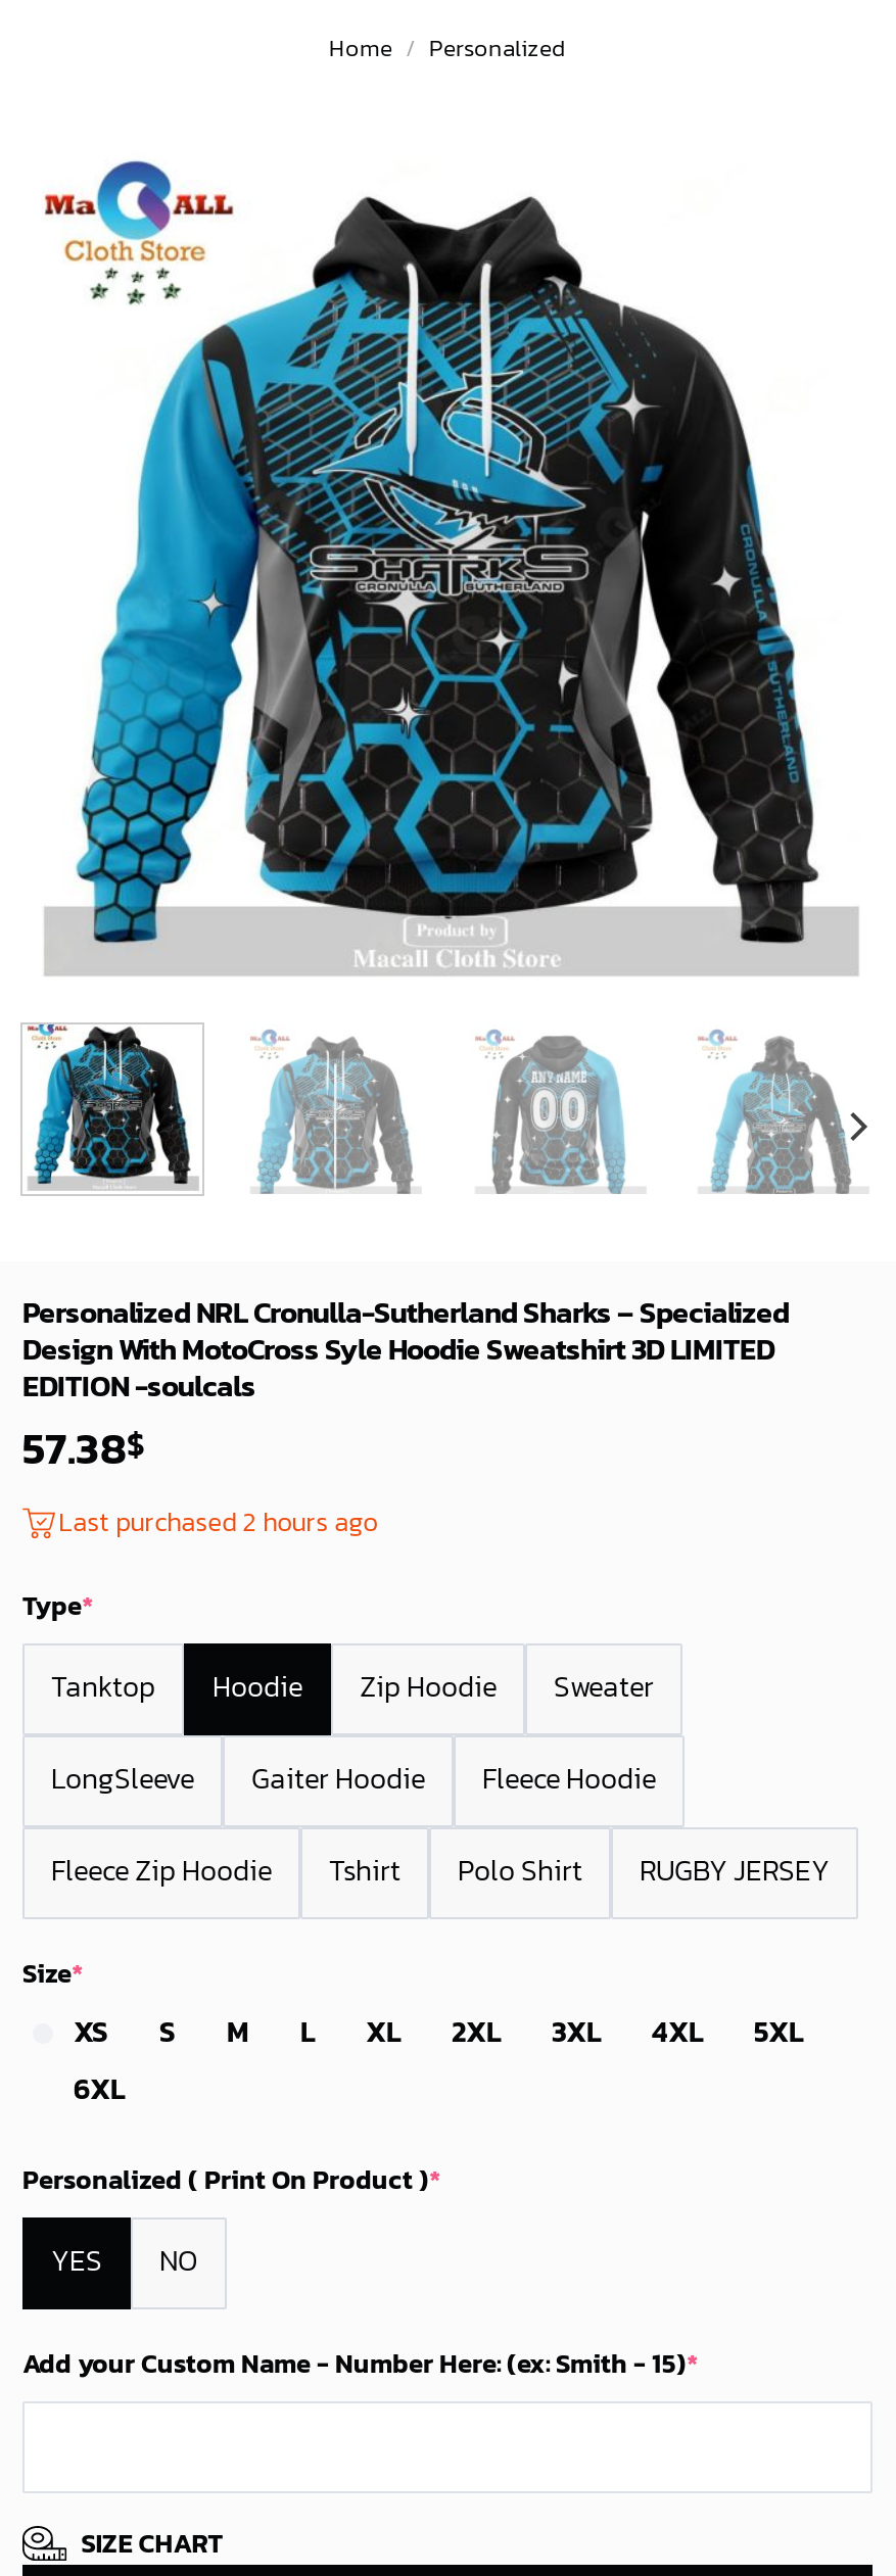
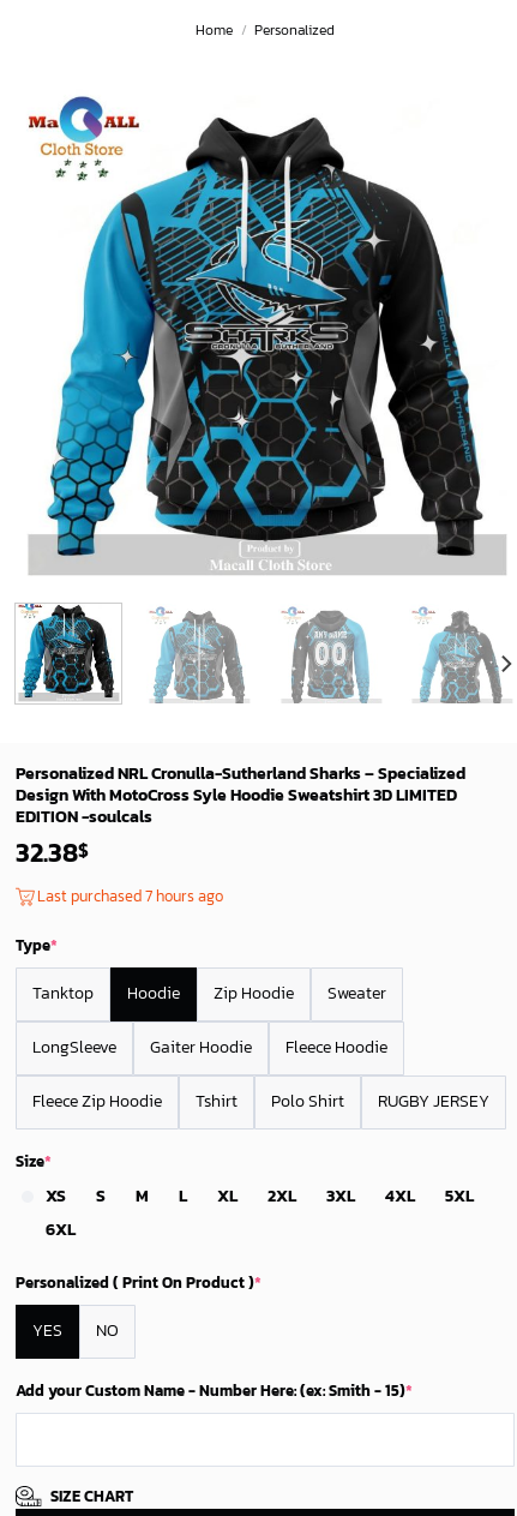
- 57.38$
+ 32.38$

- Last purchased 2 hours ago
+ Last purchased 7 hours ago
